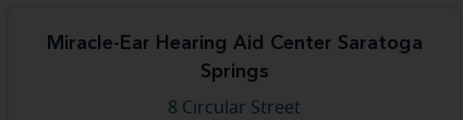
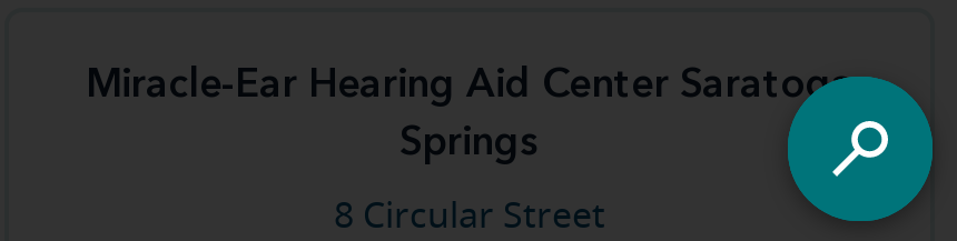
+ [image]
